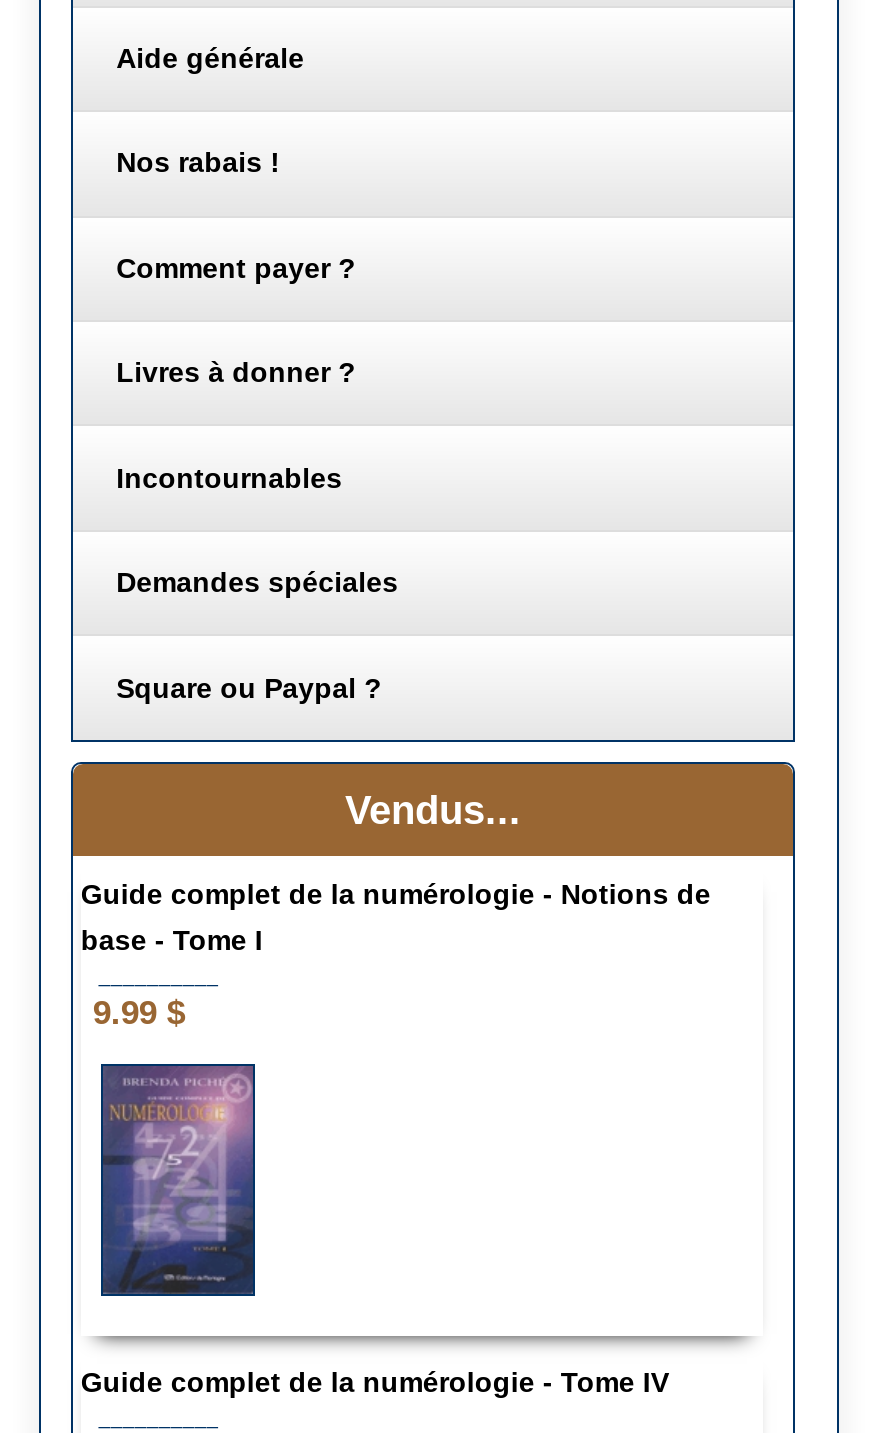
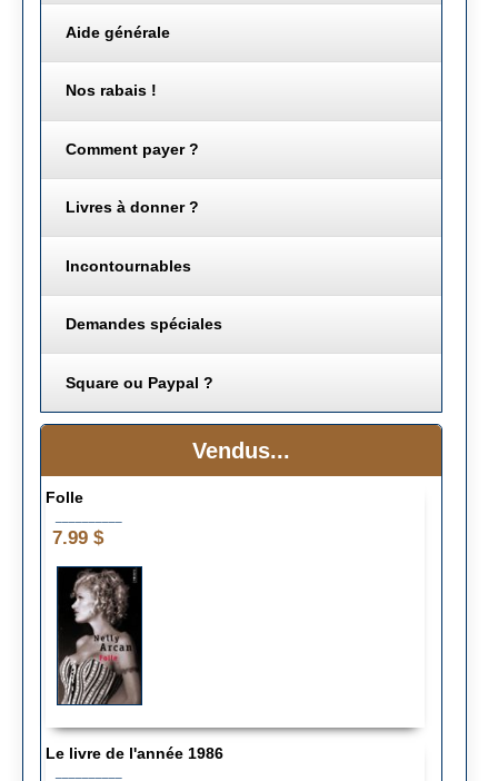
- Guide complet de la numérologie - Notions de
- base - Tome I
+ Folle

- 9.99 $
+ 7.99 $

- [image]
- Guide complet de la numérologie - Tome IV
+ [image]
+ Le livre de l'année 1986
